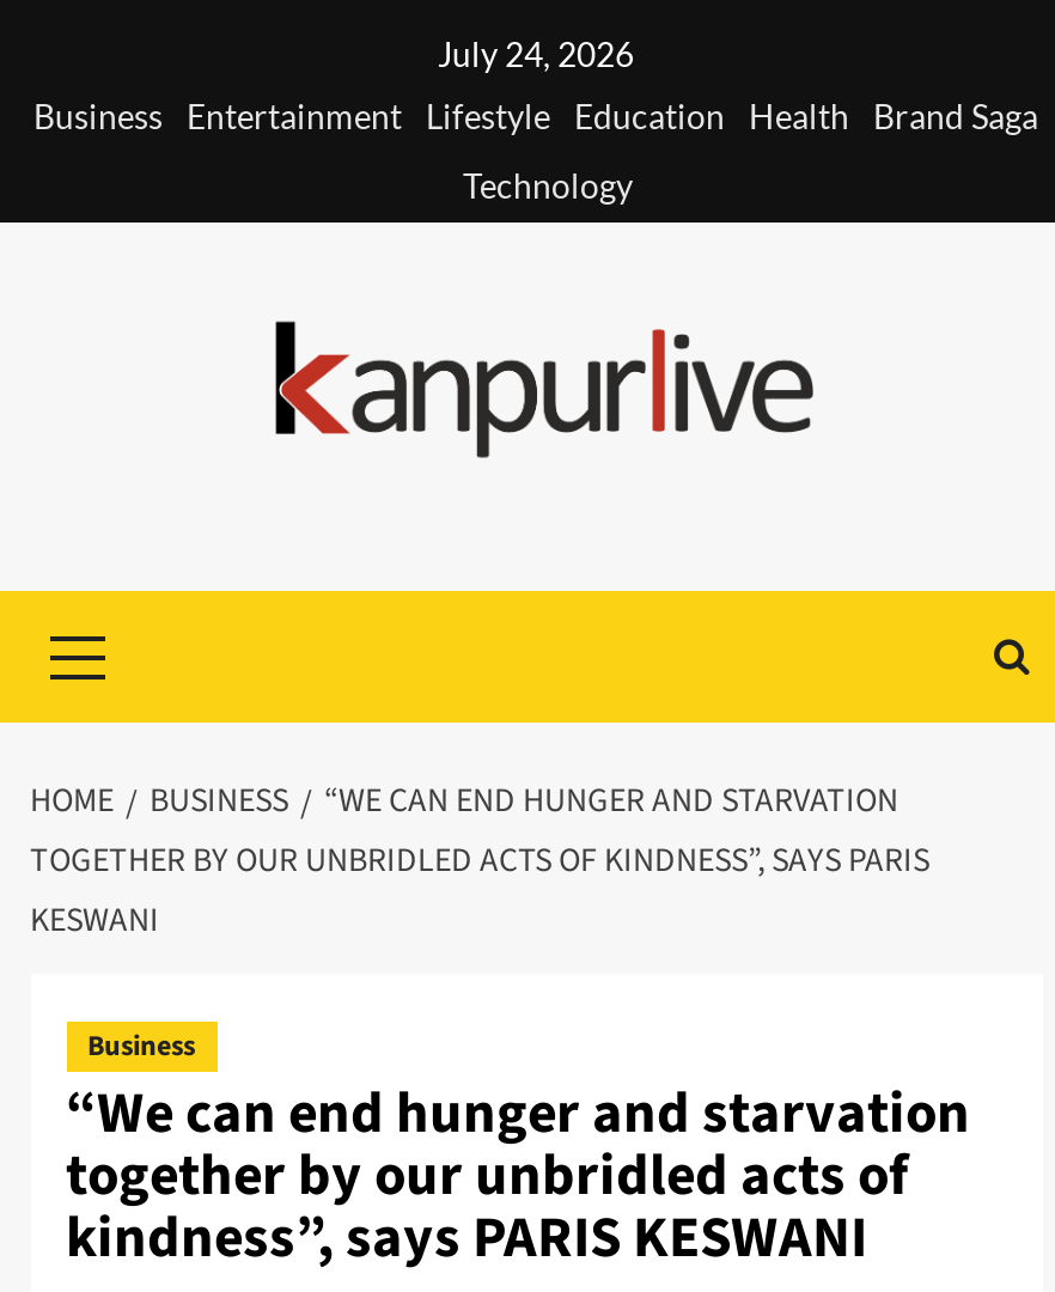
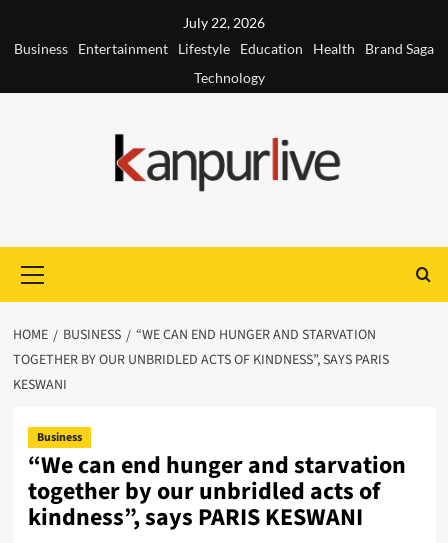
- July 24, 2026
+ July 22, 2026
